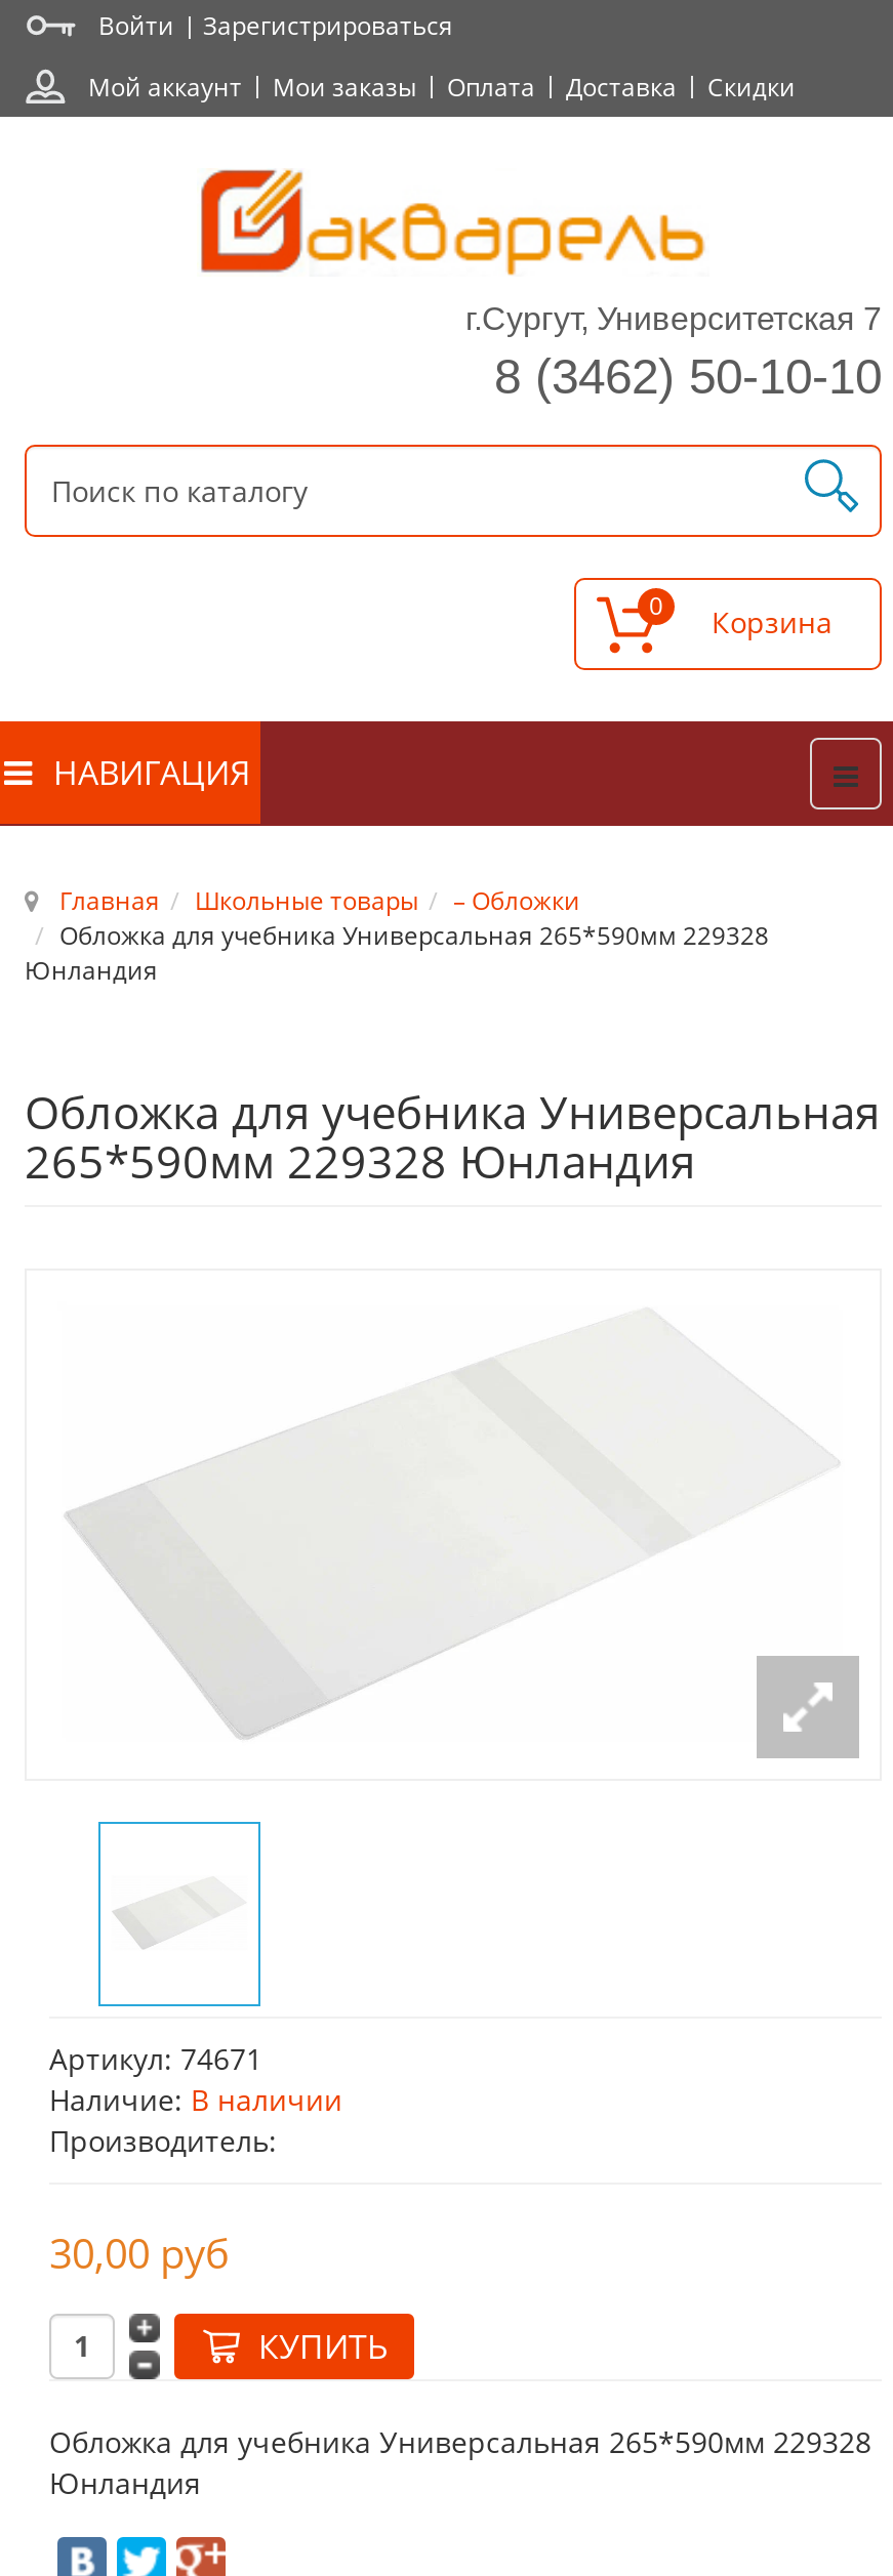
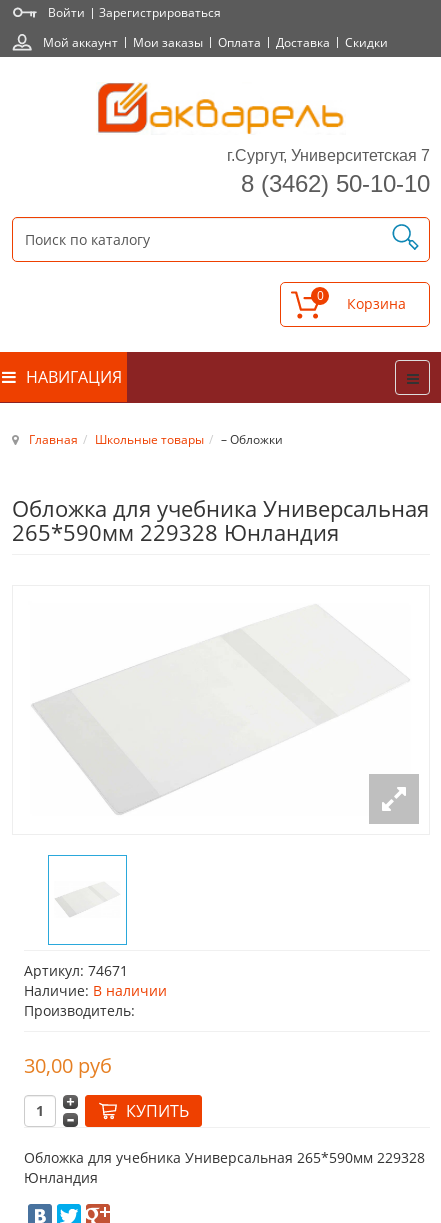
- Обложка для учебника Универсальная 265*590мм 229328
- Юнландия
